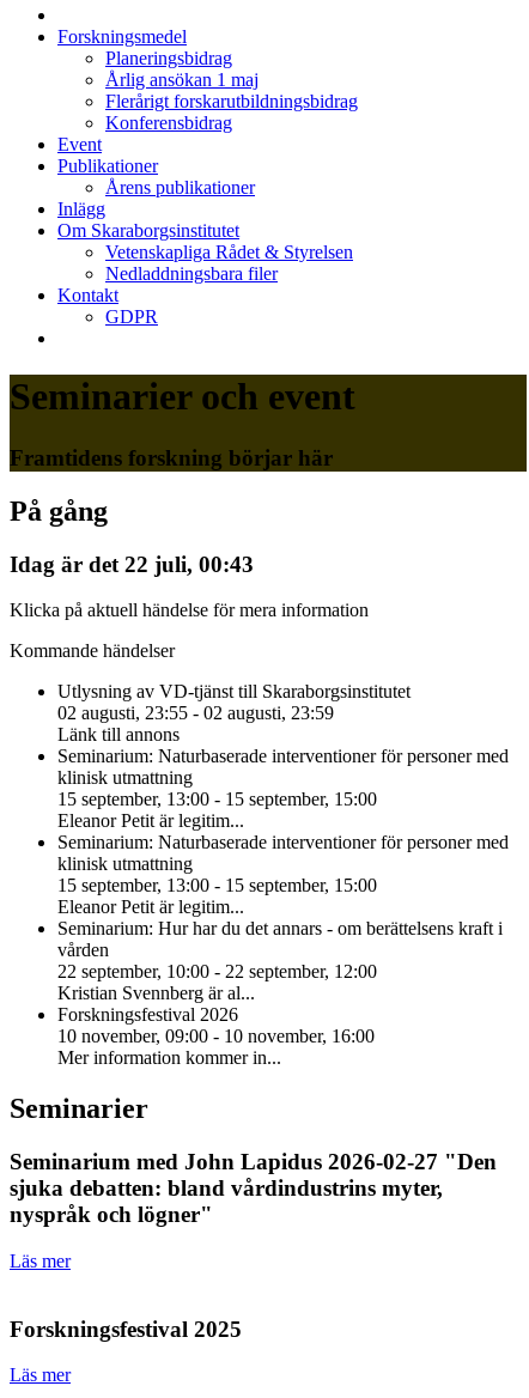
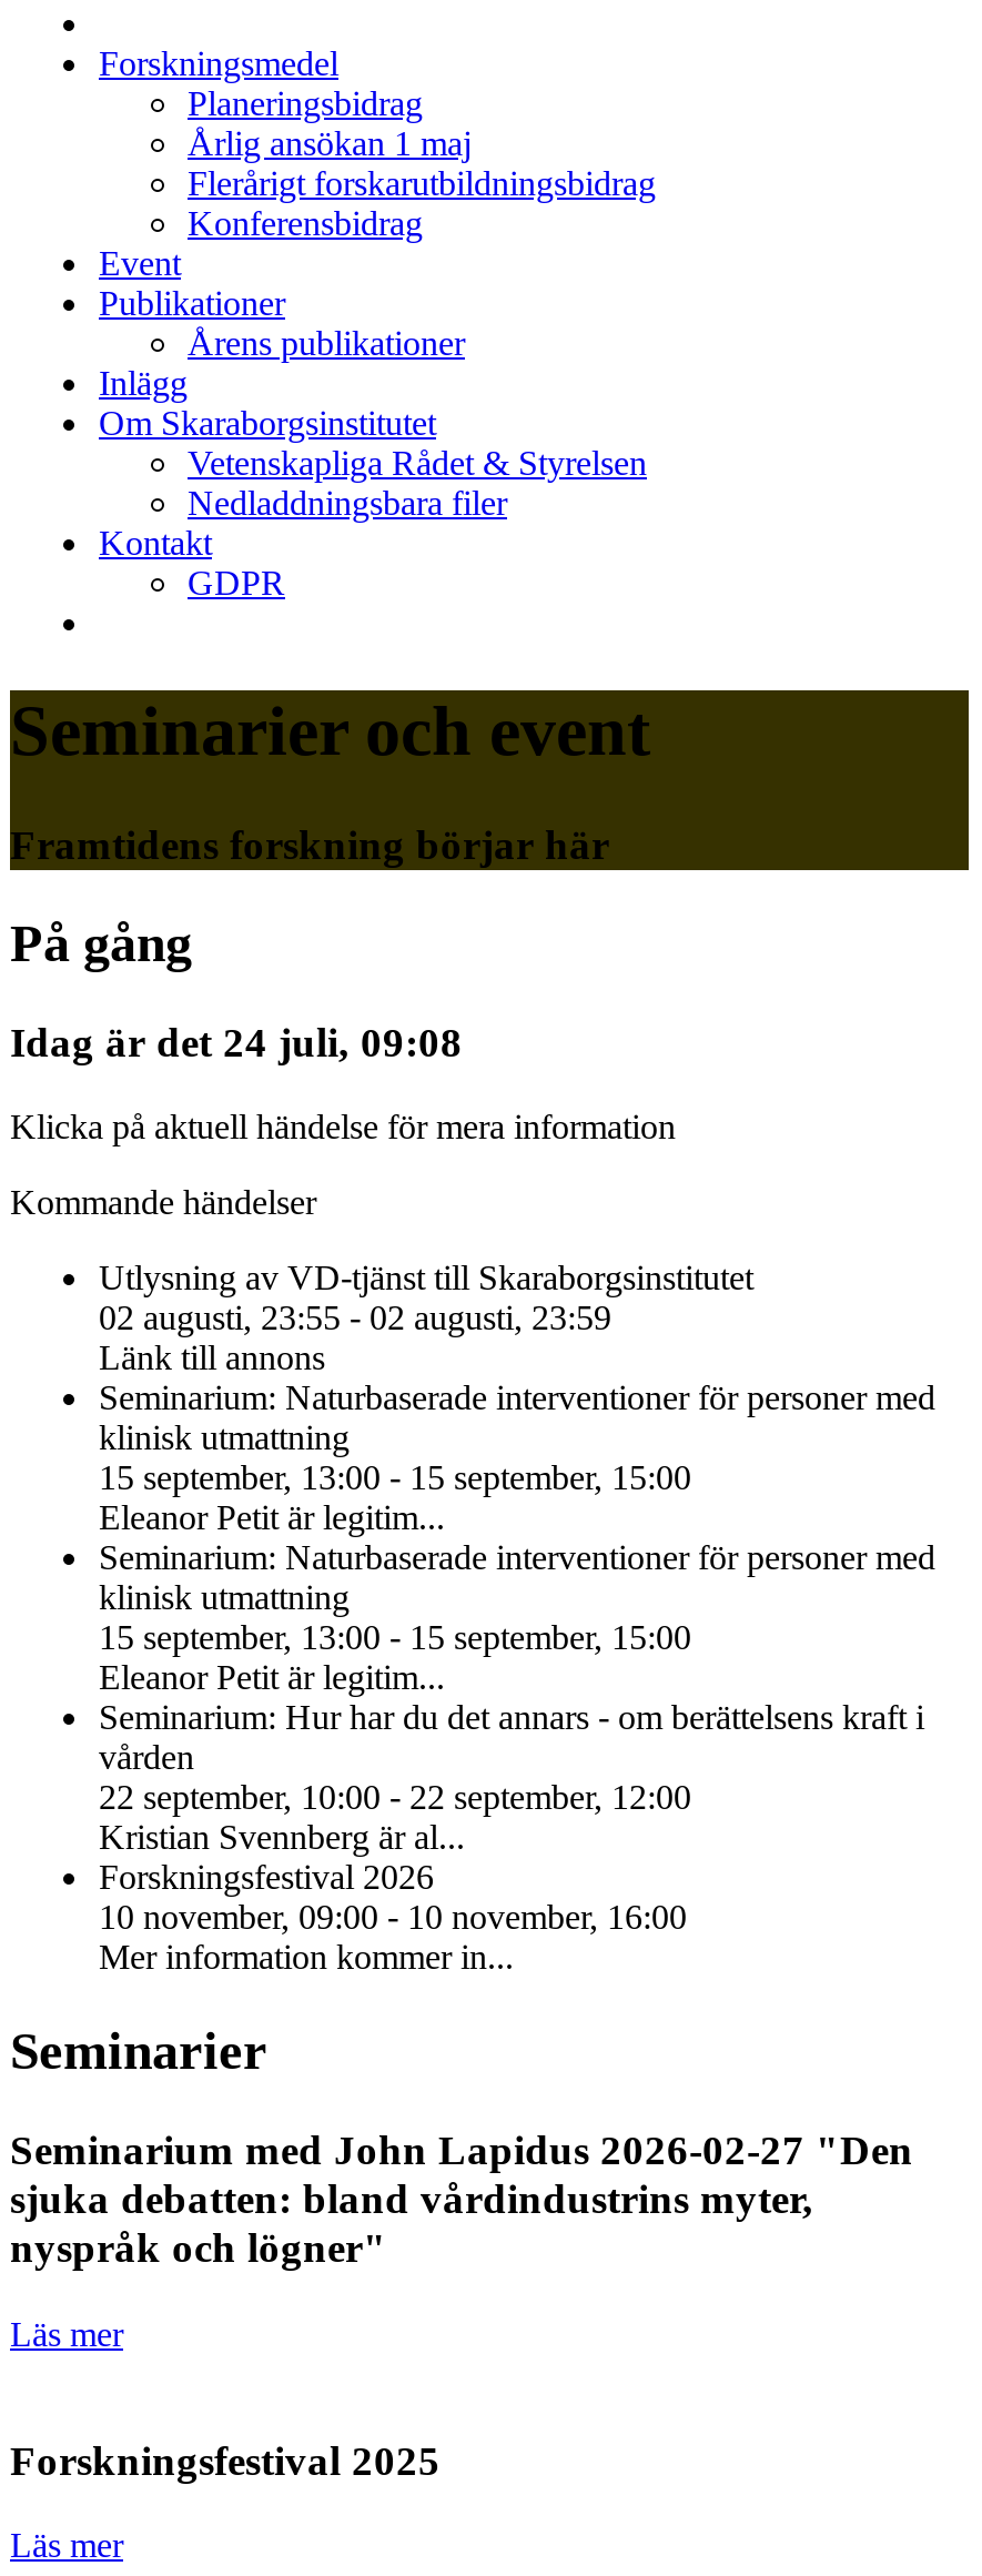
- Idag är det 22 juli, 00:43
+ Idag är det 24 juli, 09:08
